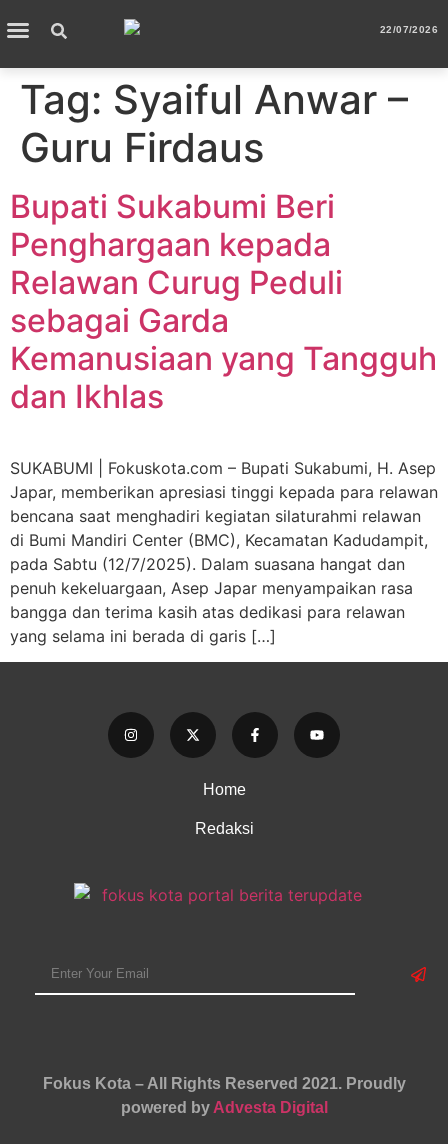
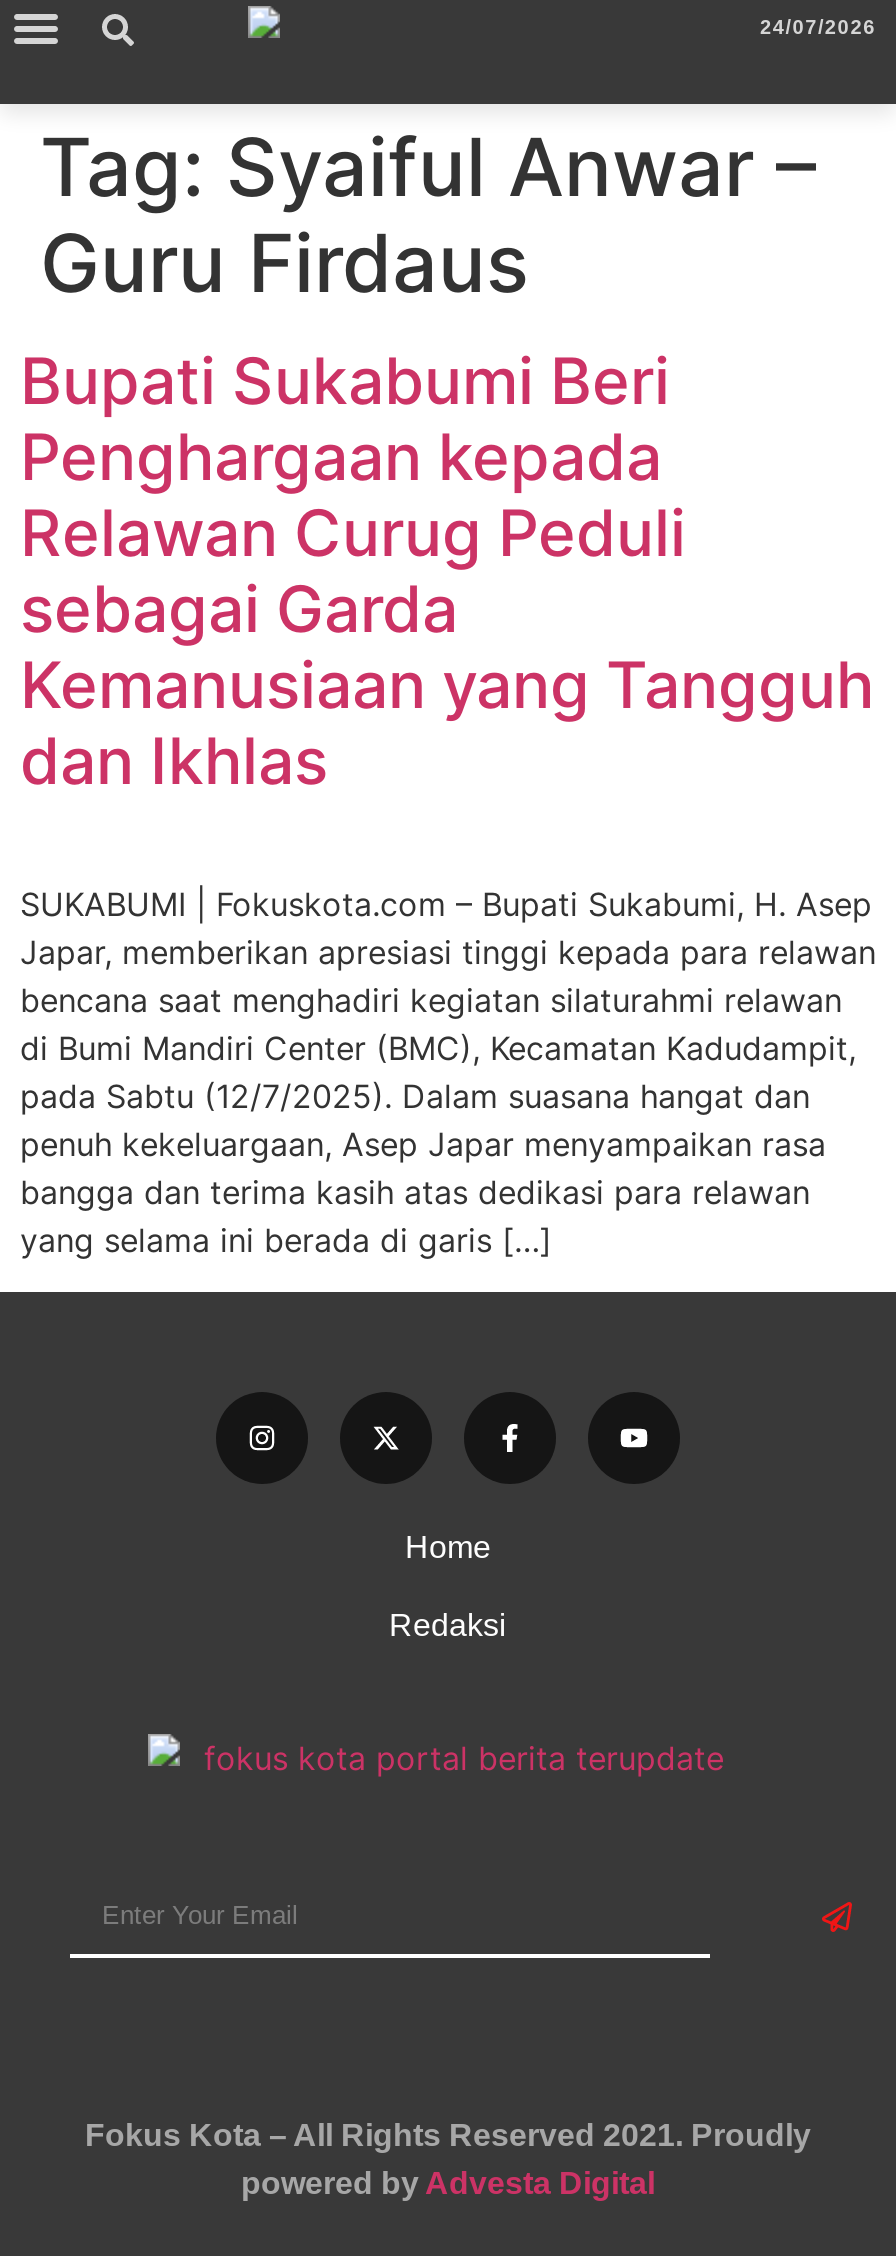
- 22/07/2026
+ 24/07/2026
